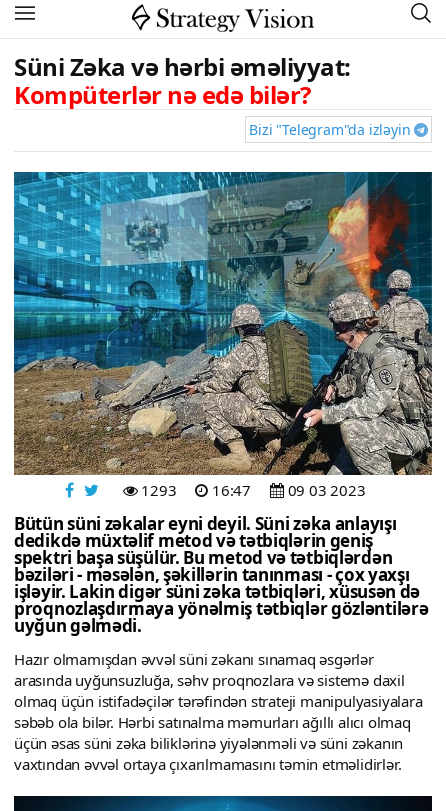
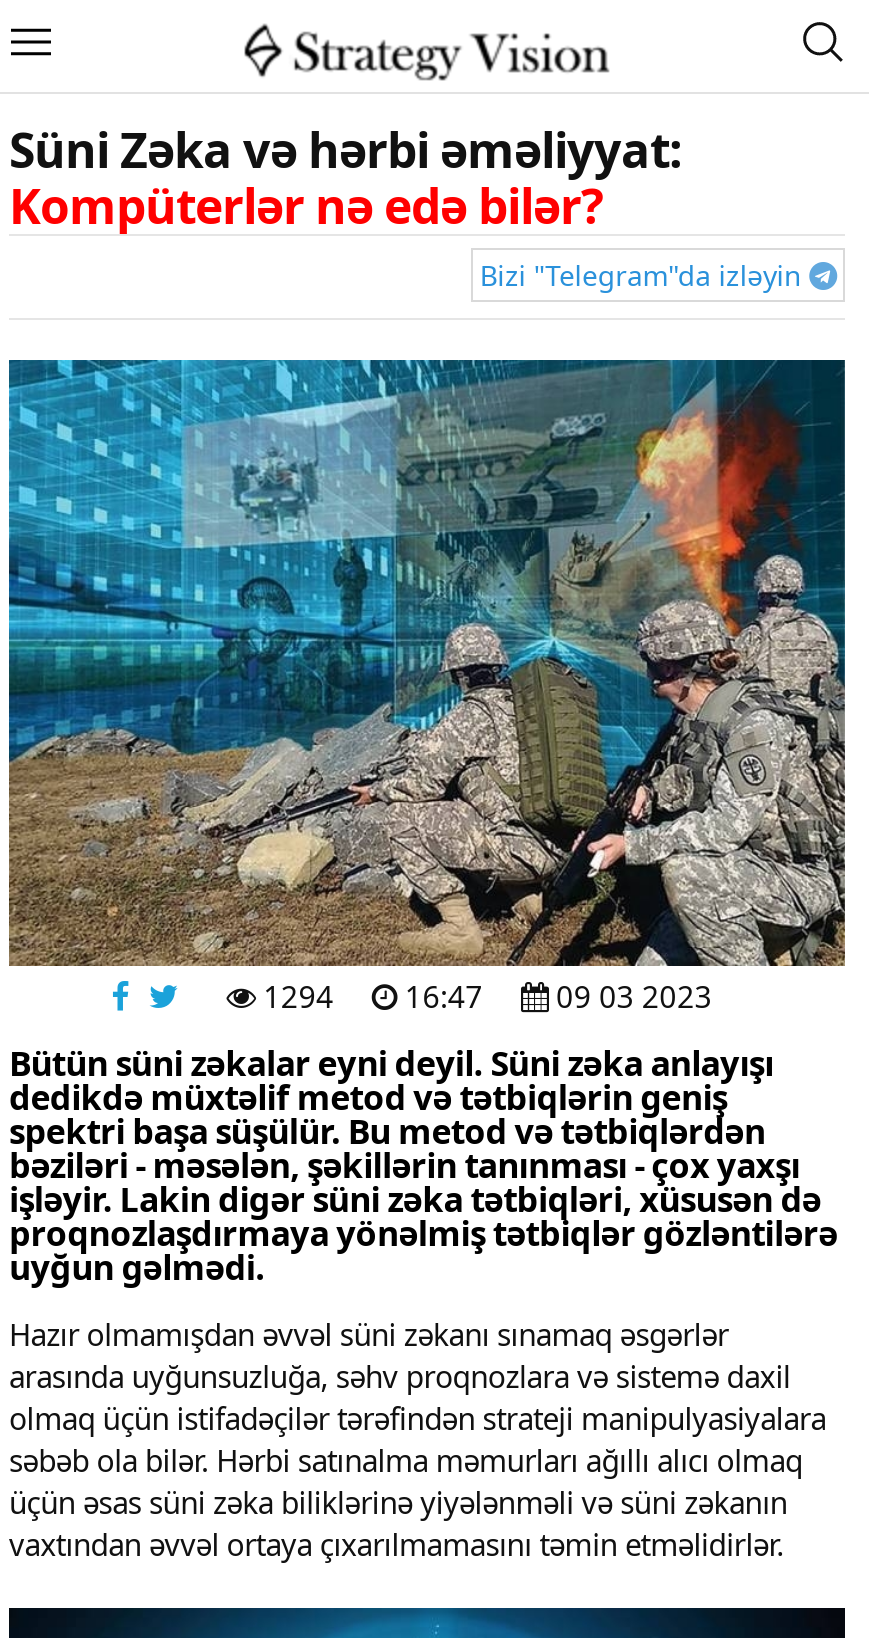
- 1293 16:47 09 03 2023
+ 1294 16:47 09 03 2023
